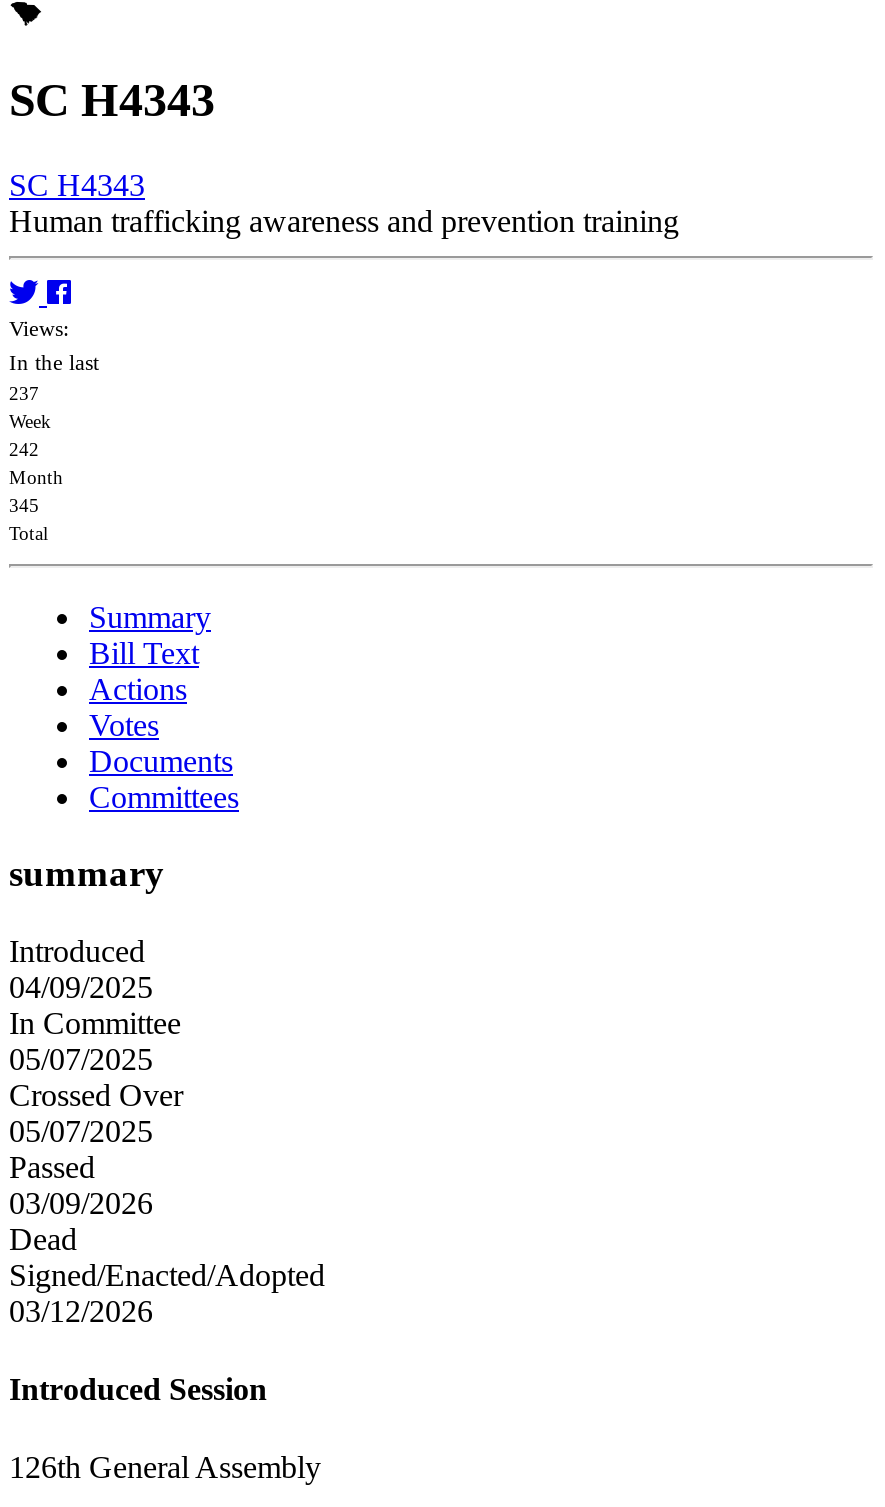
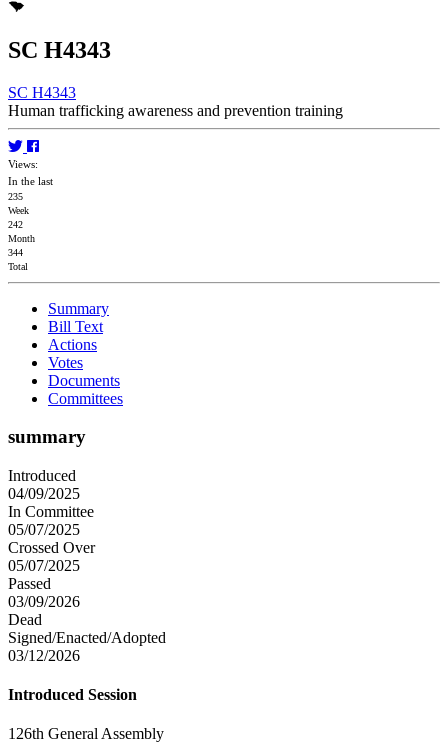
- 237
+ 235

- 345
+ 344
